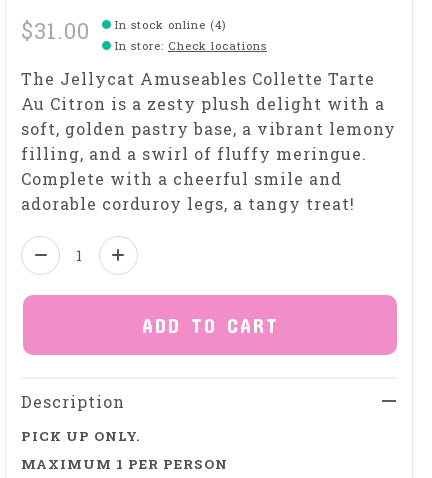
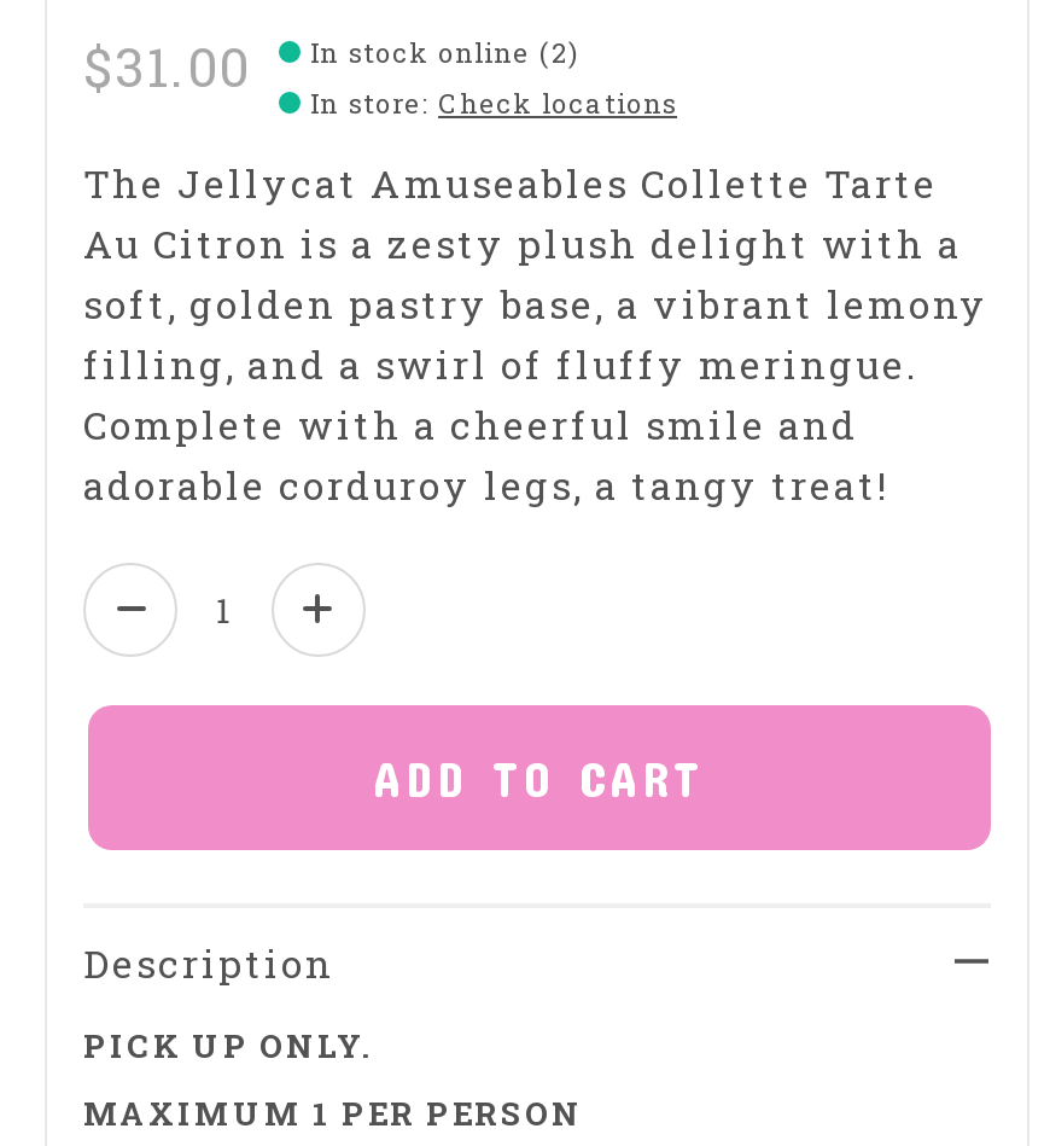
- In stock online (4)
+ In stock online (2)
